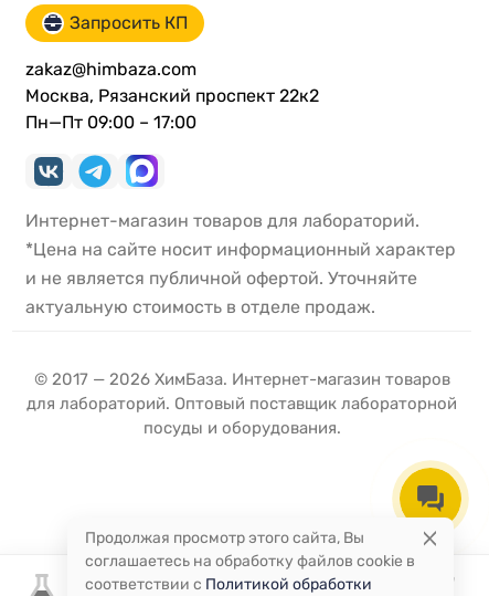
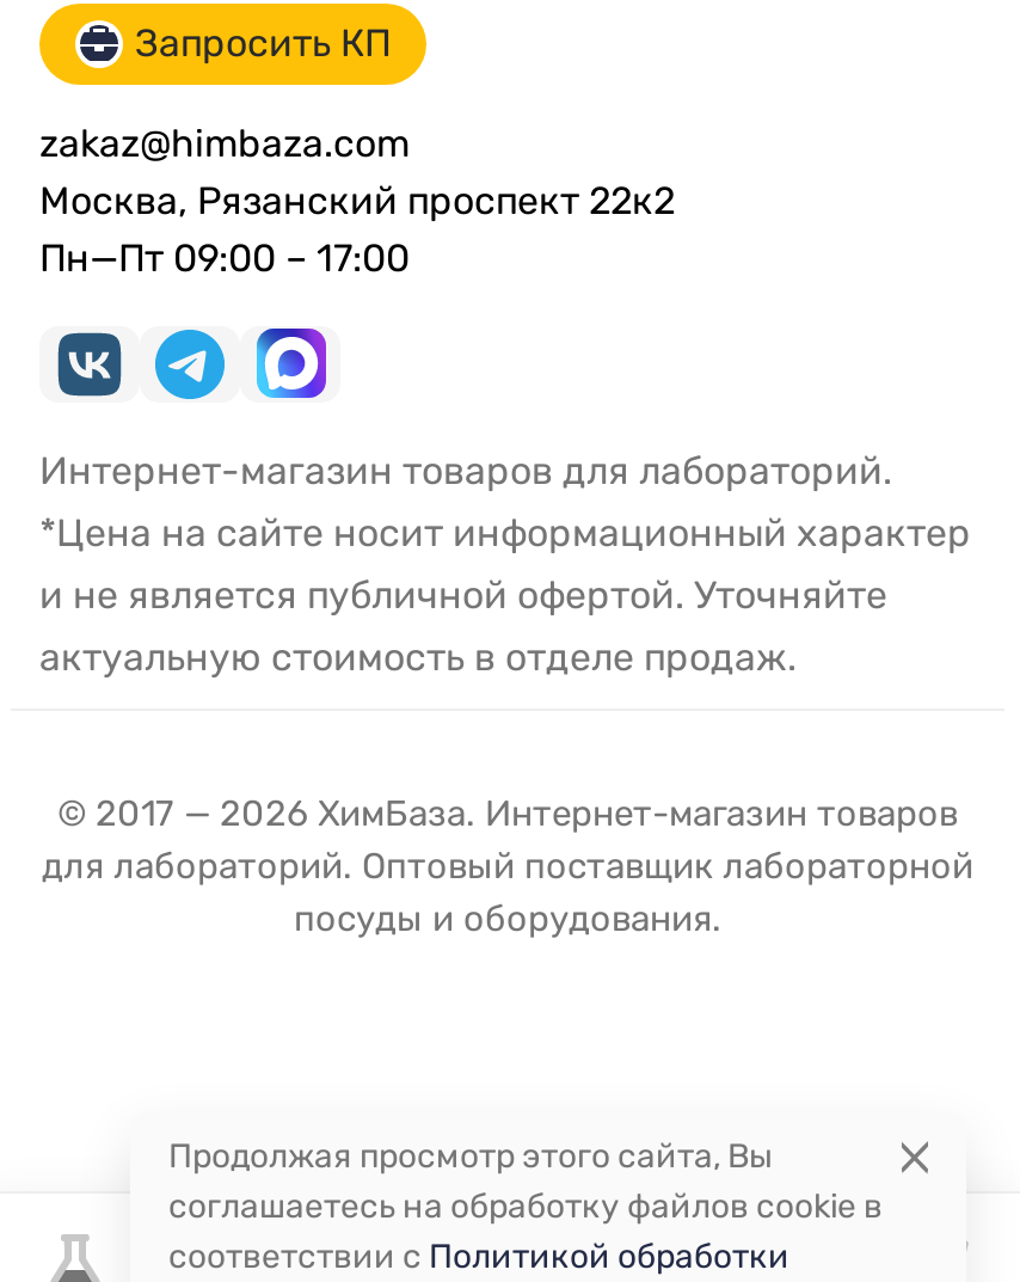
- [image]
